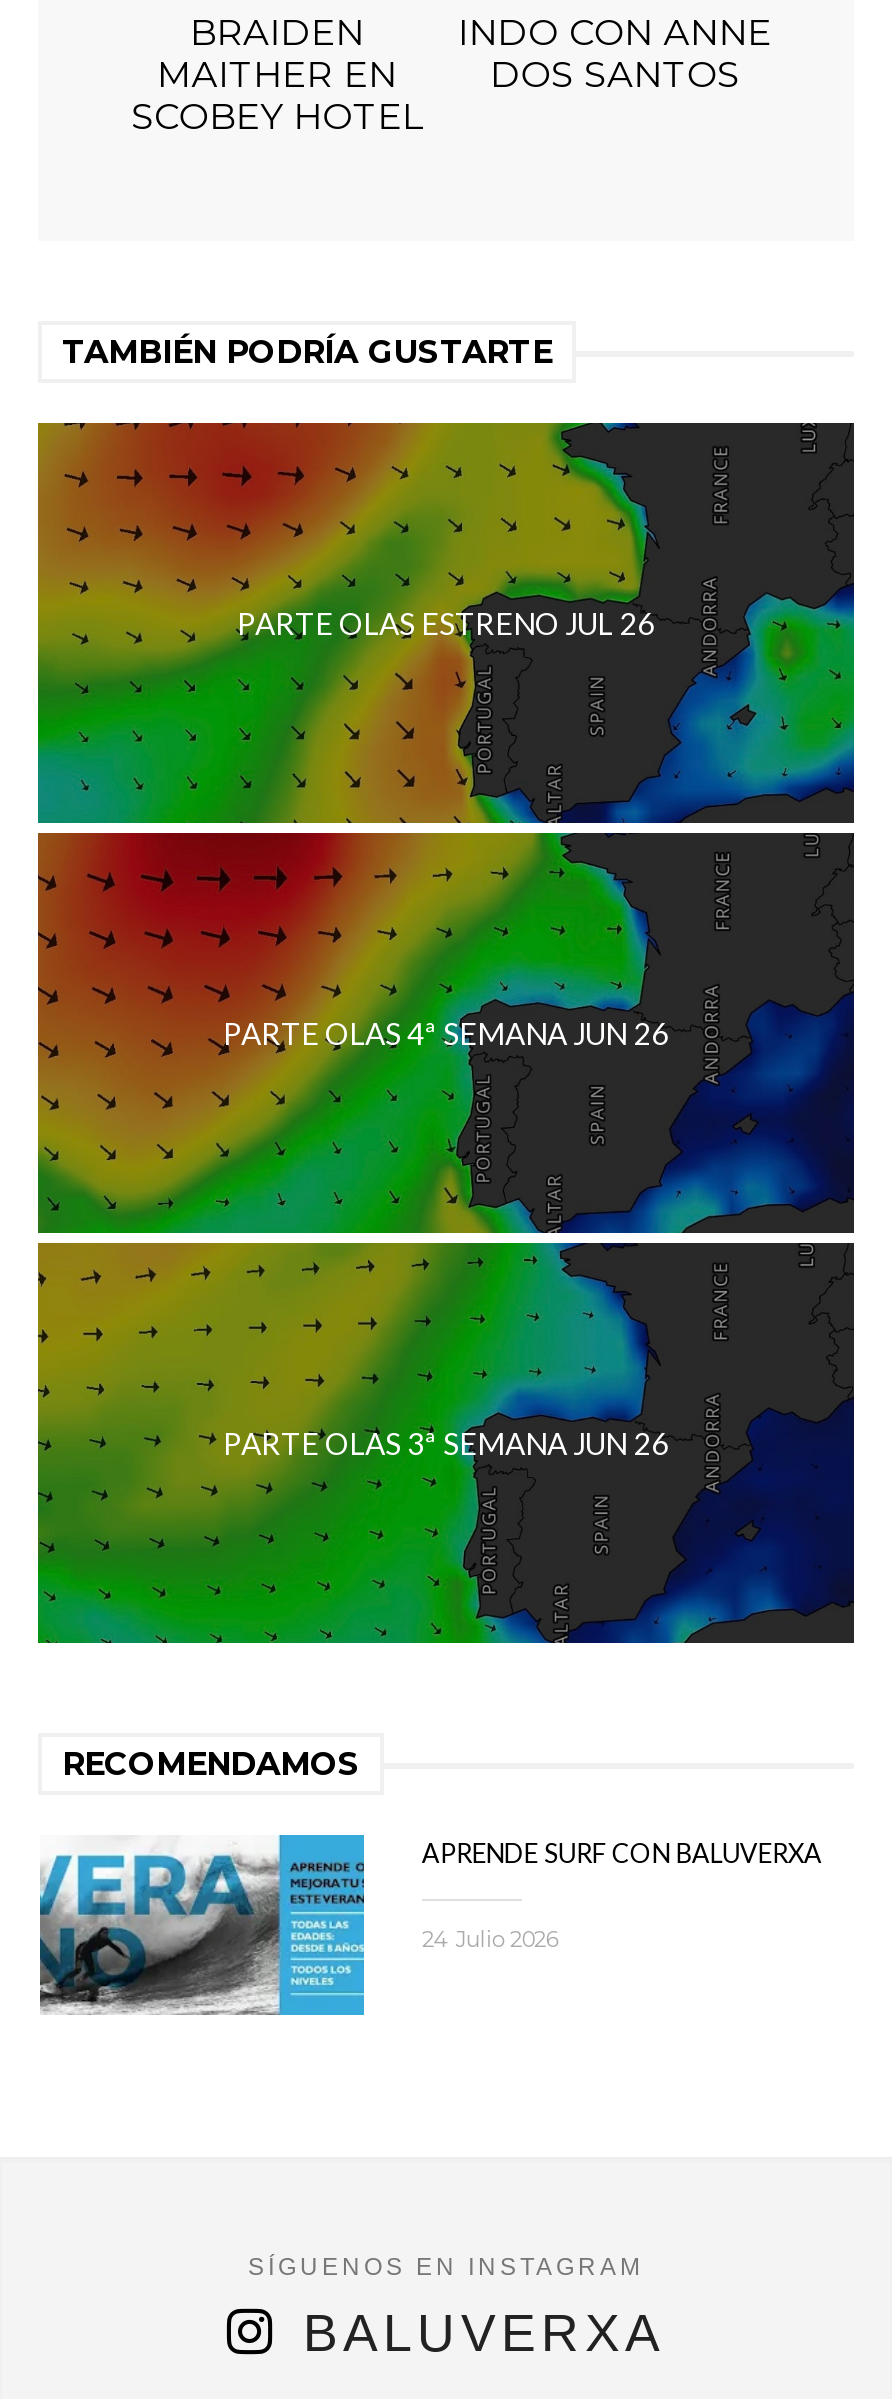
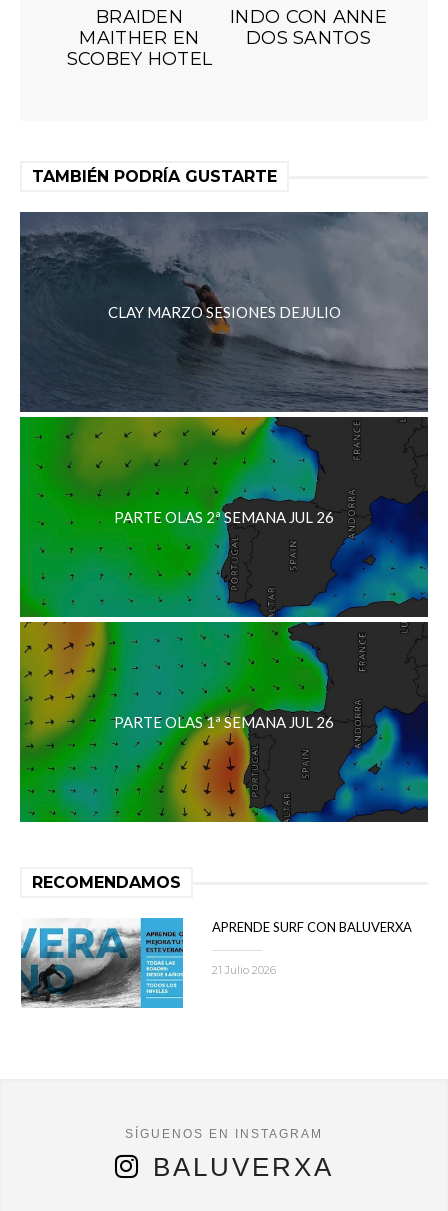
- [image]
- PARTE OLAS ESTRENO JUL 26
+ [image]
+ CLAY MARZO SESIONES DEJULIO

- PARTE OLAS 4ª SEMANA JUN 26
+ PARTE OLAS 2ª SEMANA JUL 26

- PARTE OLAS 3ª SEMANA JUN 26
+ PARTE OLAS 1ª SEMANA JUL 26

- 24 Julio 2026
+ 21 Julio 2026
